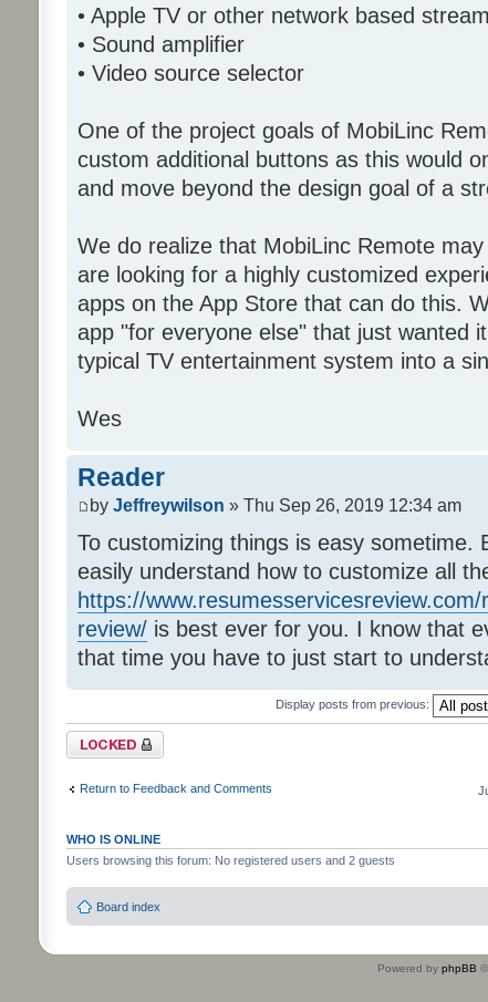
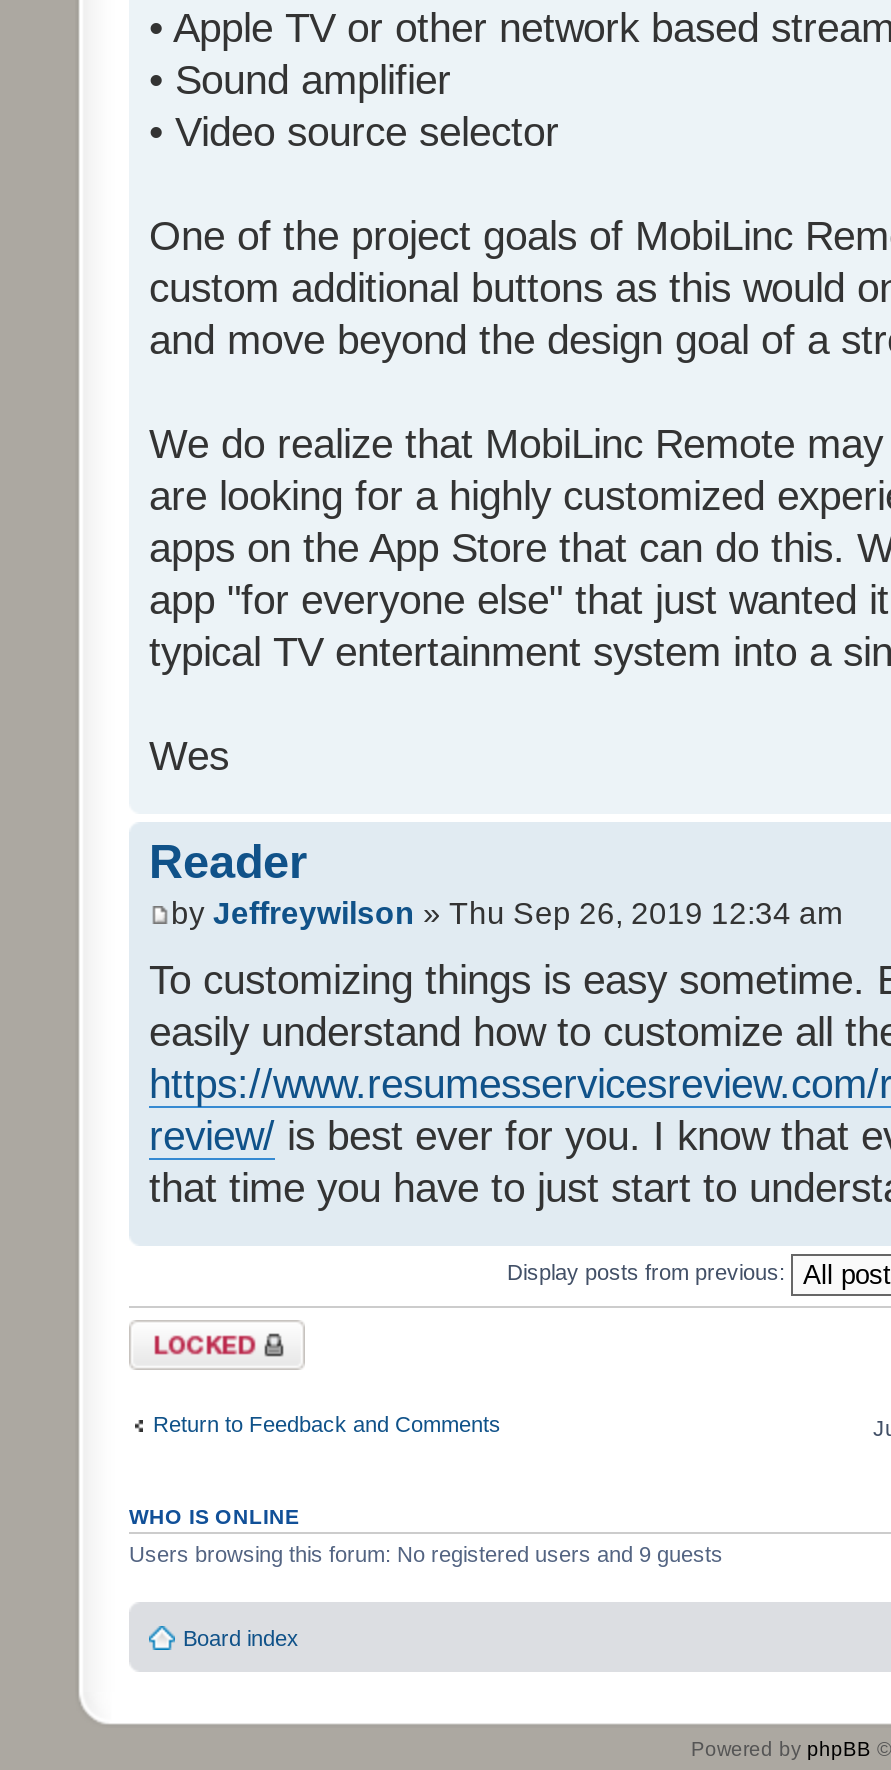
- Users browsing this forum: No registered users and 2 guests
+ Users browsing this forum: No registered users and 9 guests
